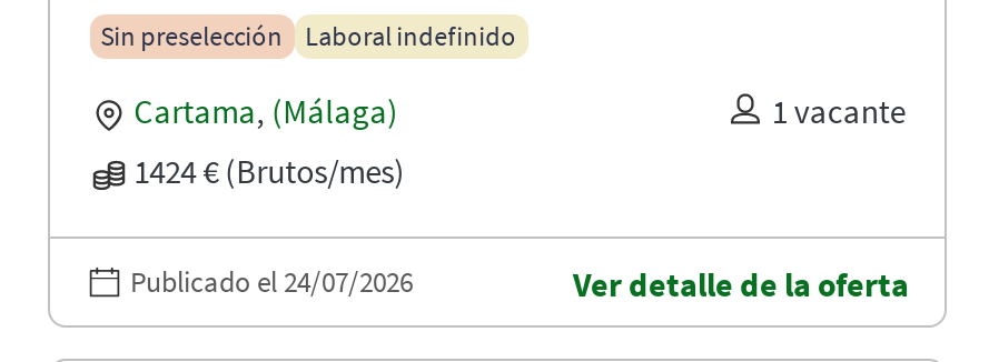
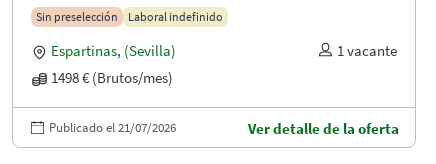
- Cartama, (Málaga)
+ Espartinas, (Sevilla)

- 1424 € (Brutos/mes)
+ 1498 € (Brutos/mes)

- Publicado el 24/07/2026
+ Publicado el 21/07/2026
